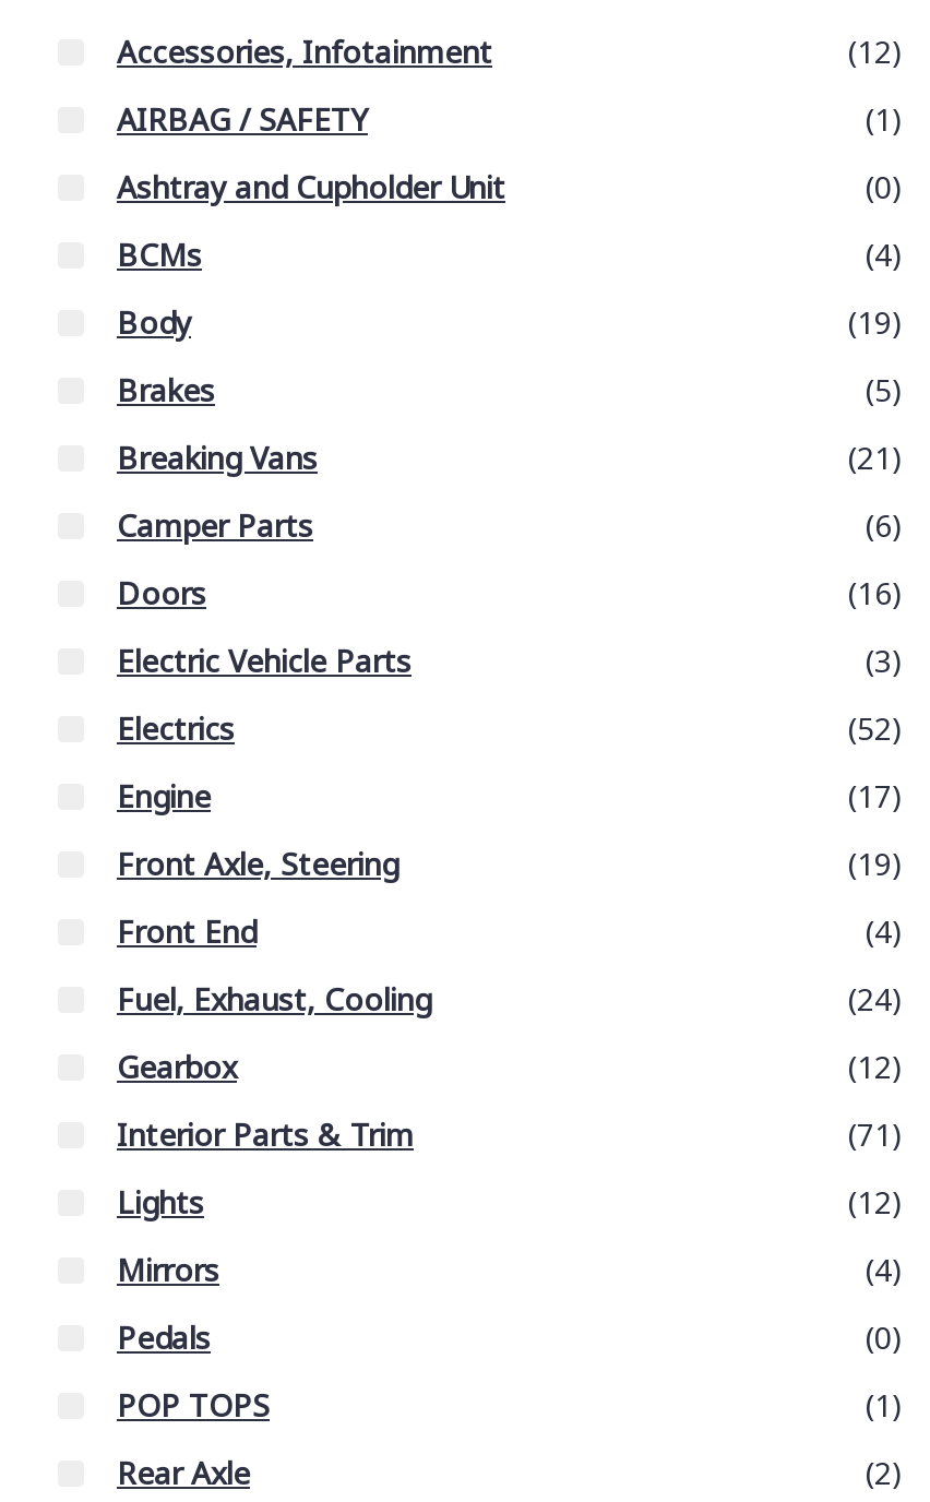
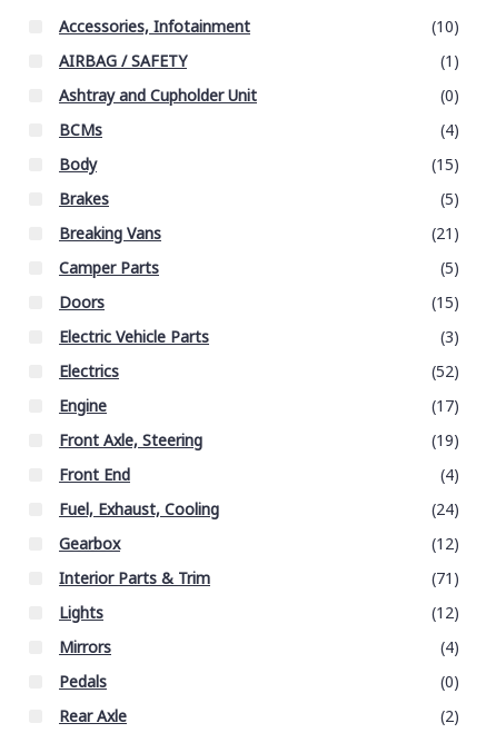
- (12)
+ (10)

- (19)
+ (15)

- (6)
+ (5)

- (16)
+ (15)

- POP TOPS
- (1)
